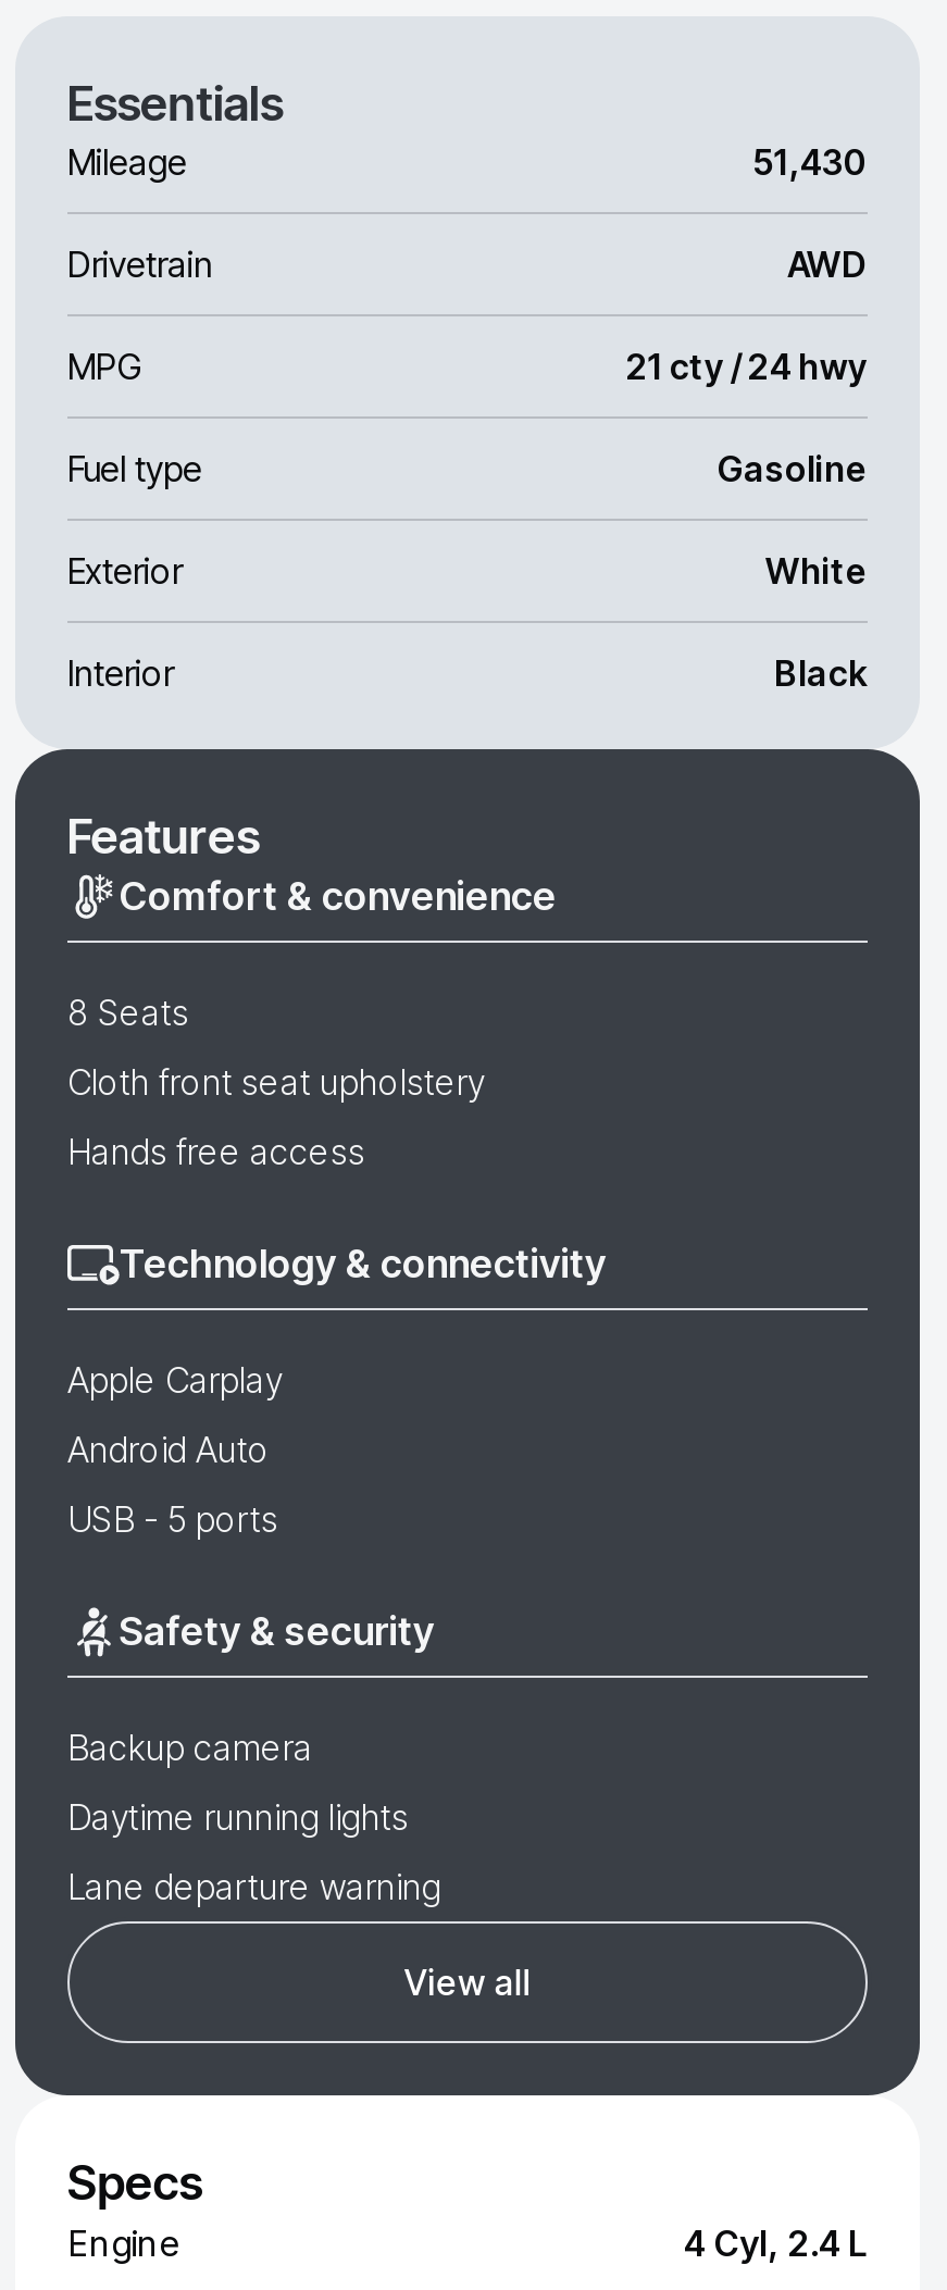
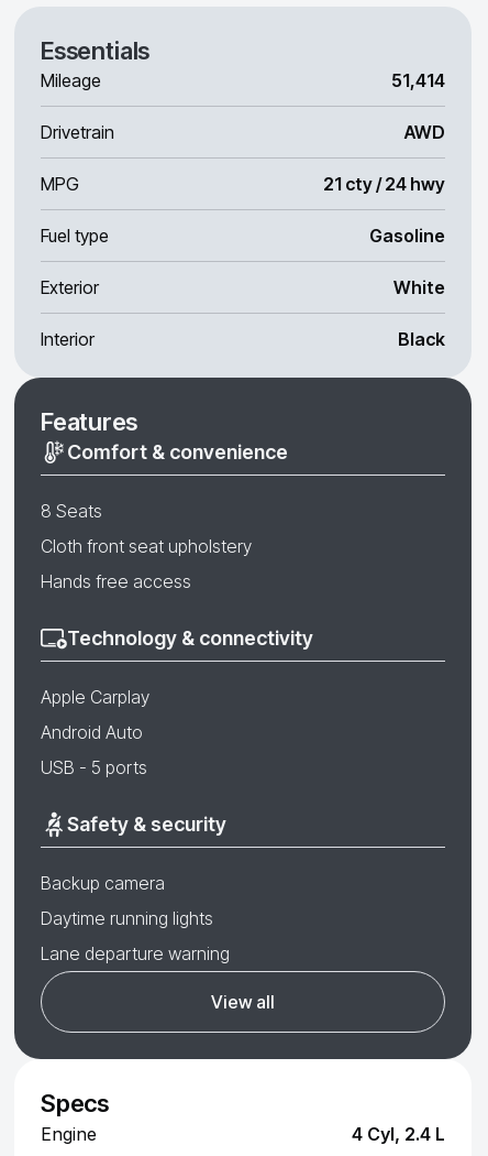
- 51,430
+ 51,414
